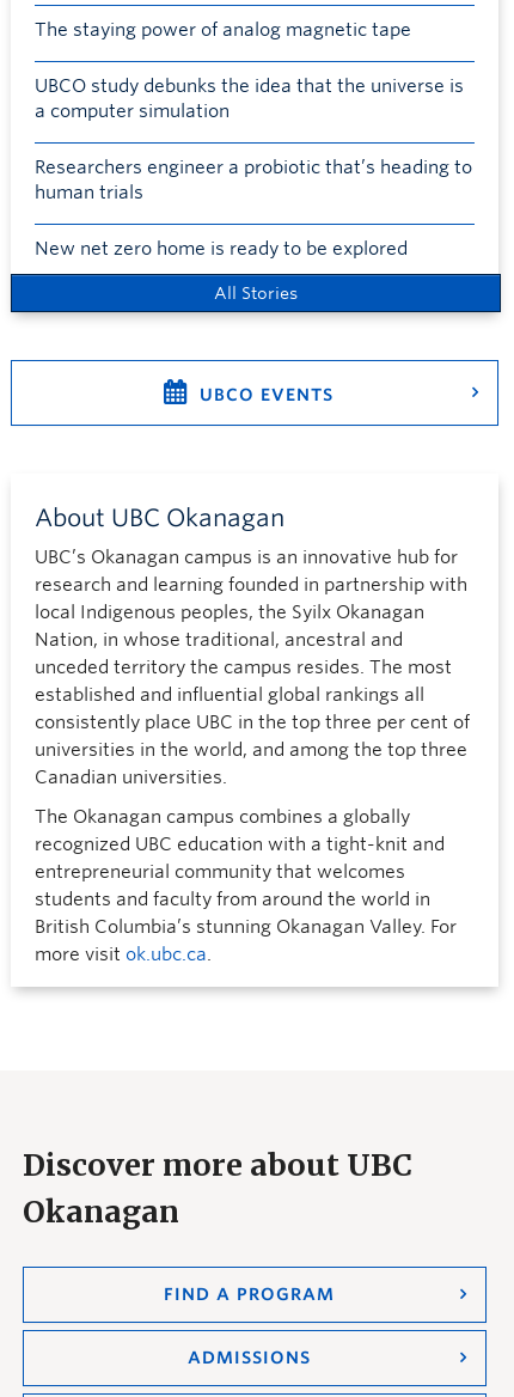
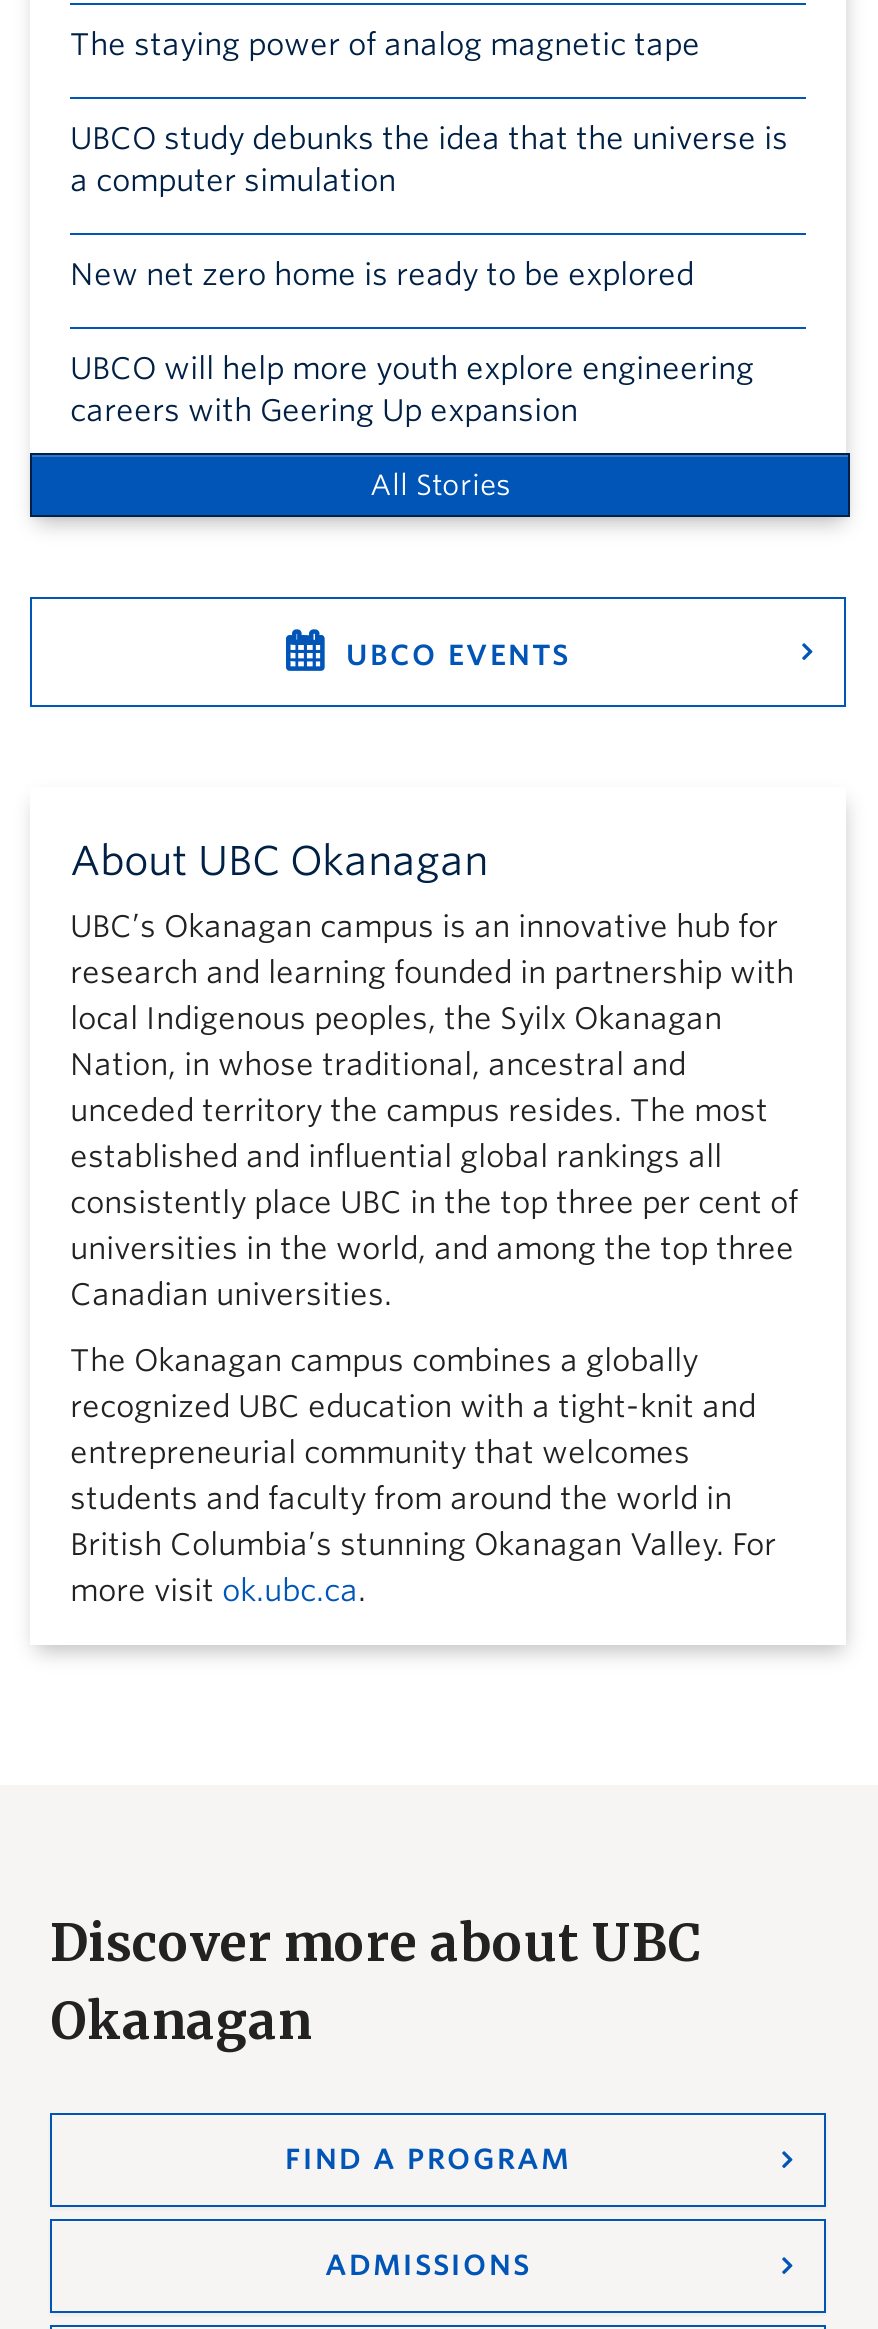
- Researchers engineer a probiotic that’s heading to
- human trials

moved up: New net zero home is ready to be explored

+ UBCO will help more youth explore engineering
+ careers with Geering Up expansion
